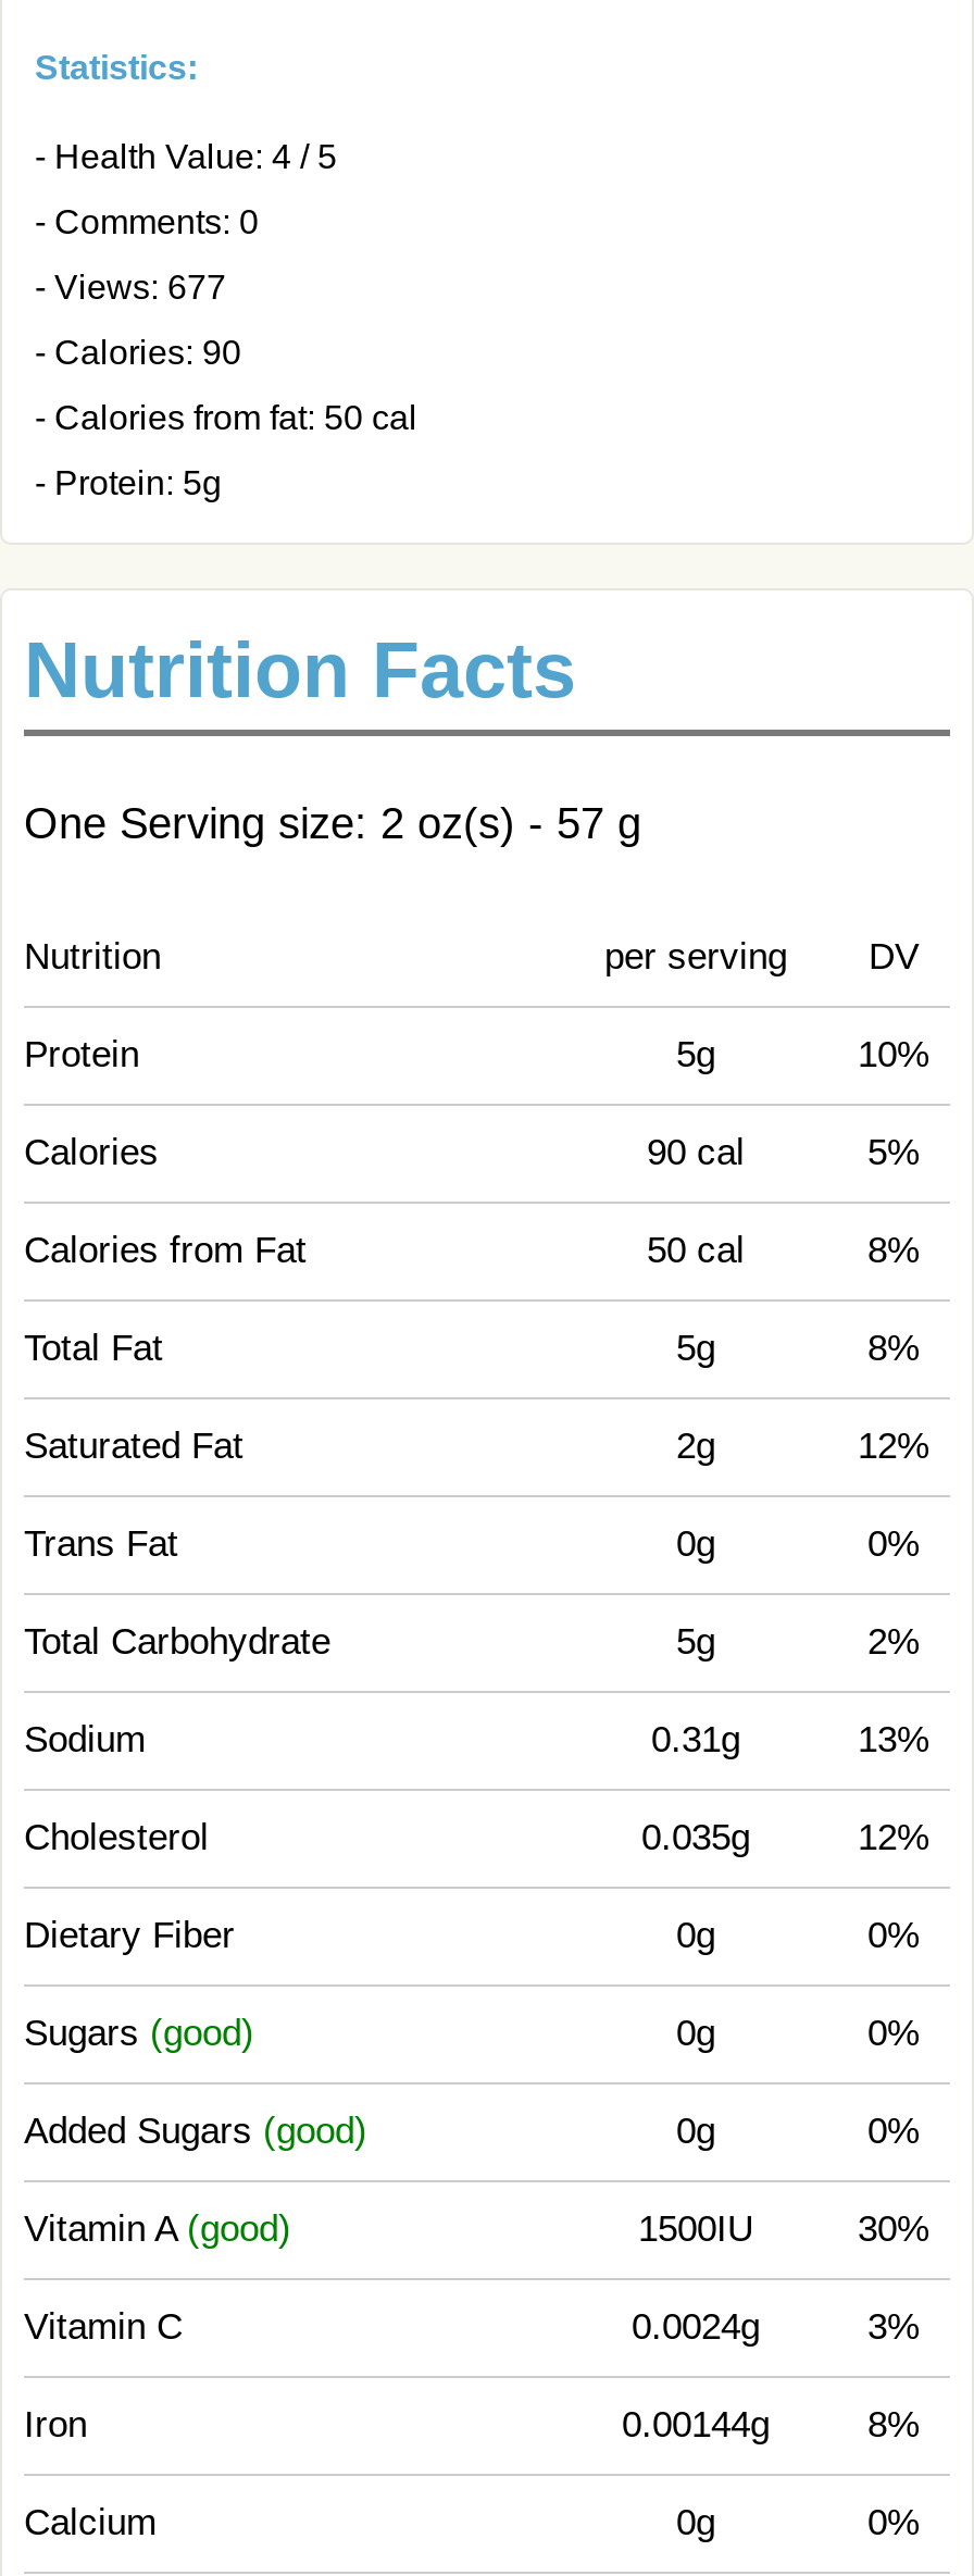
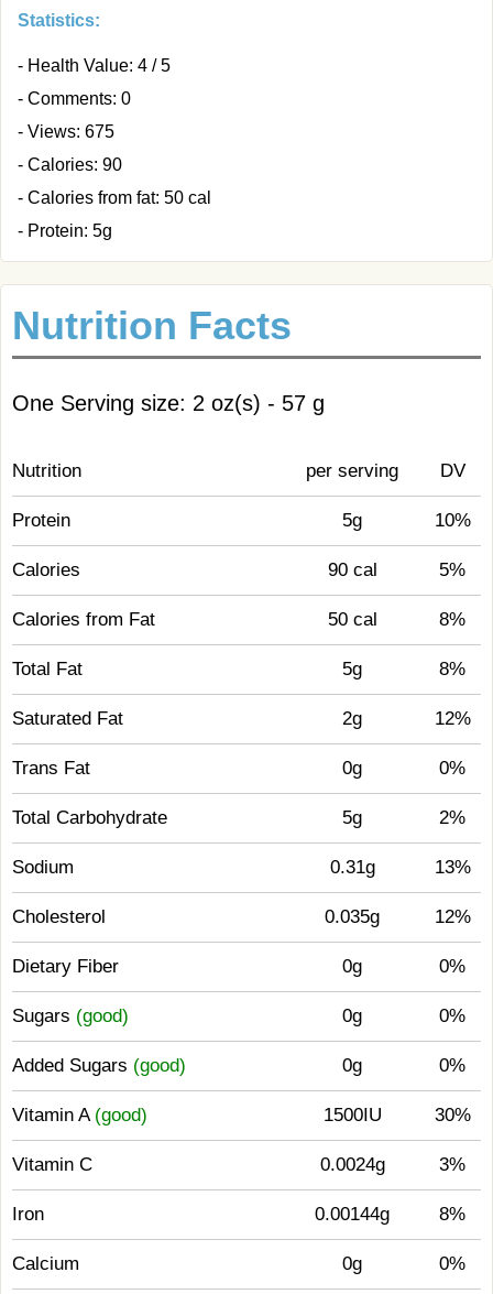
- - Views: 677
+ - Views: 675
